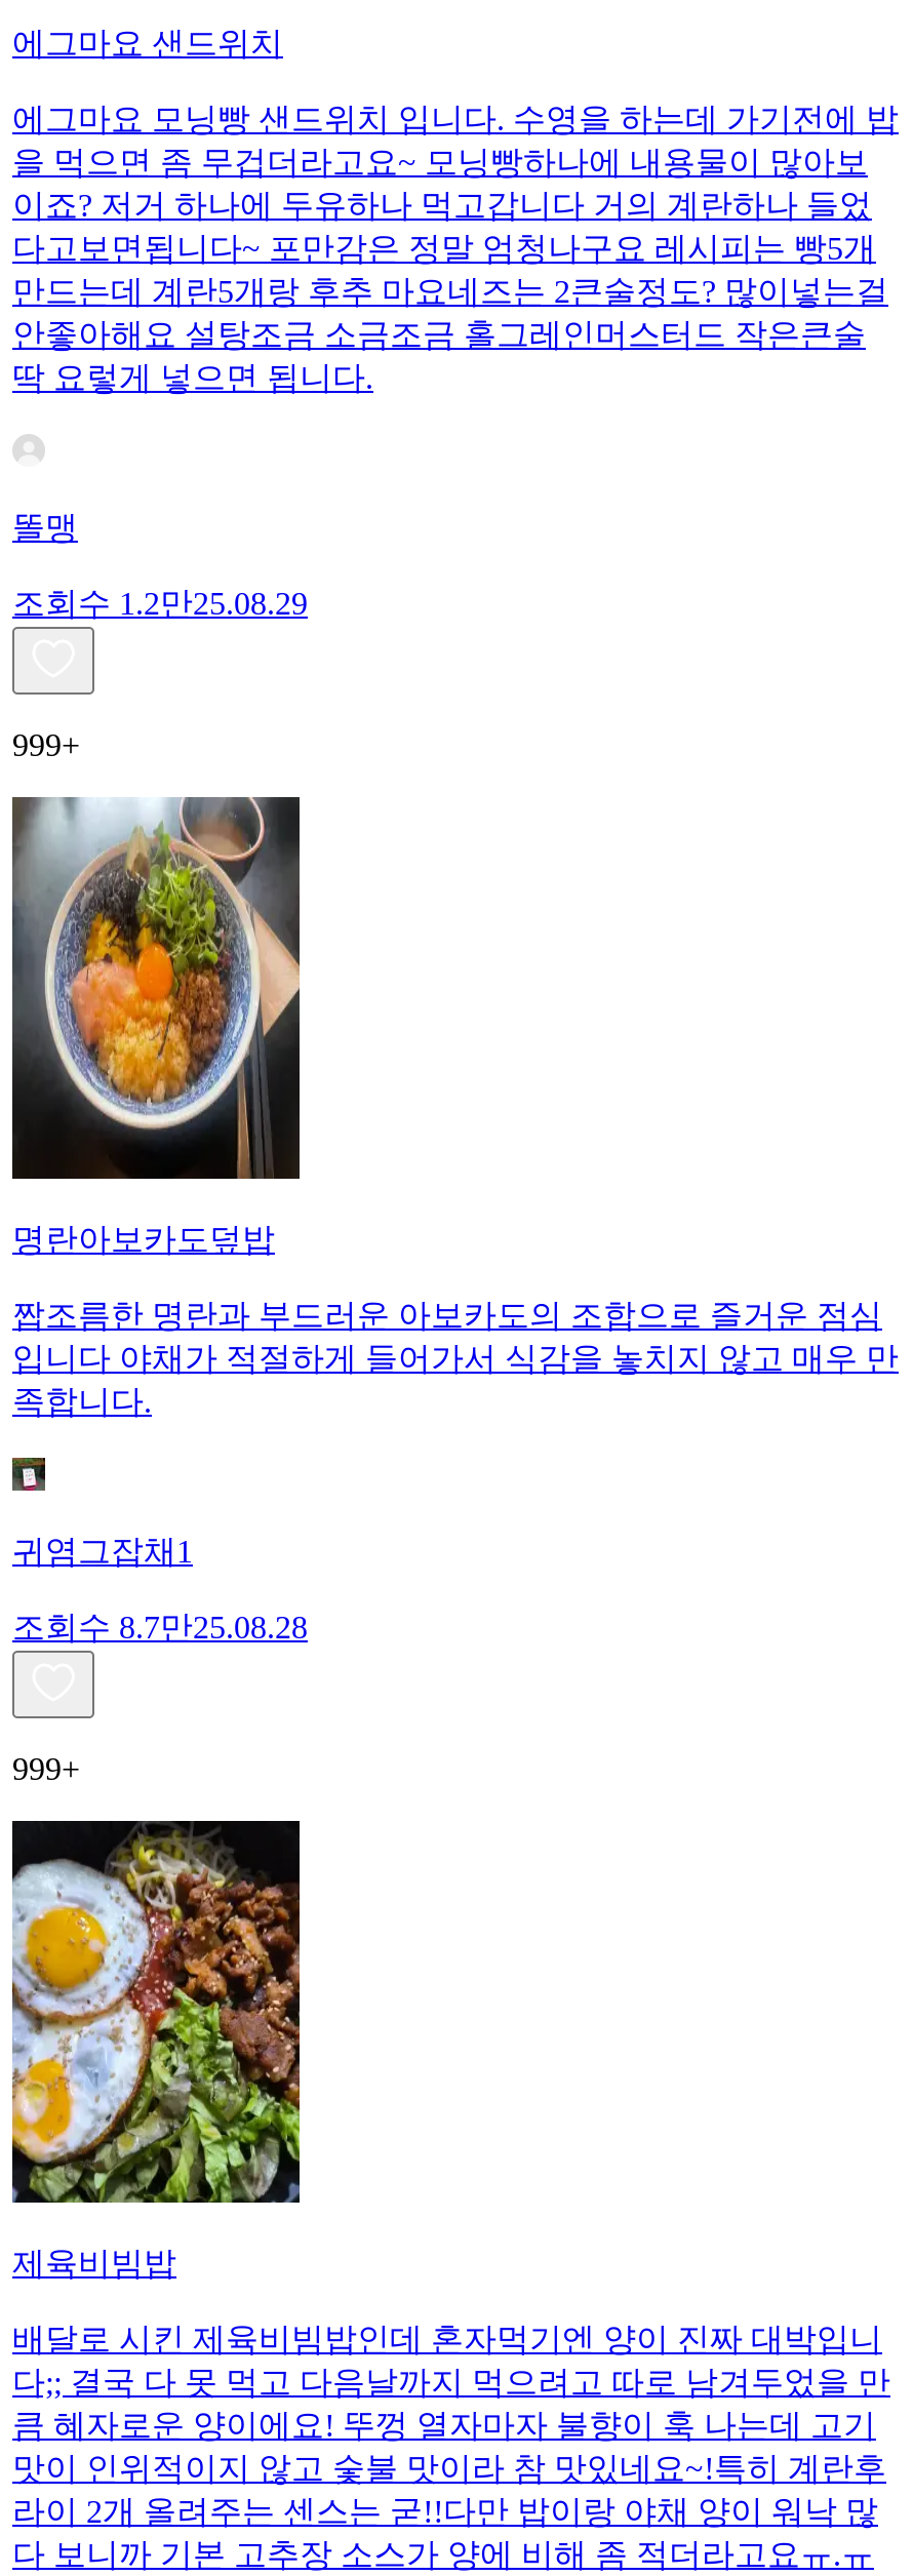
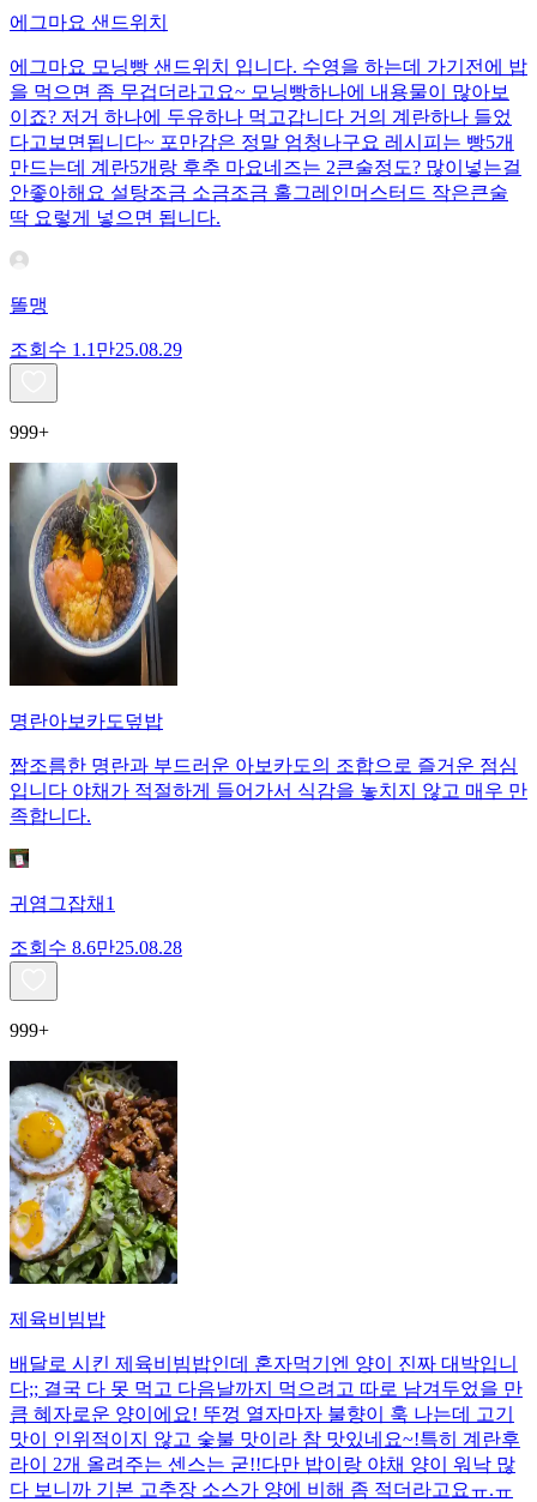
- 조회수 1.2만 25.08.29
+ 조회수 1.1만 25.08.29

- 조회수 8.7만 25.08.28
+ 조회수 8.6만 25.08.28
